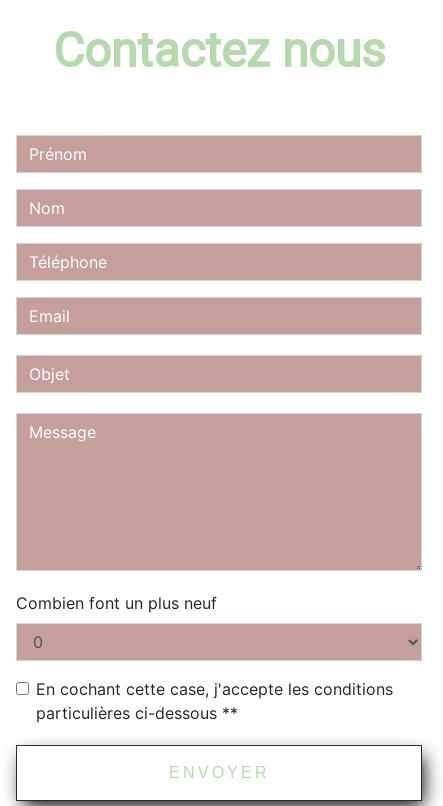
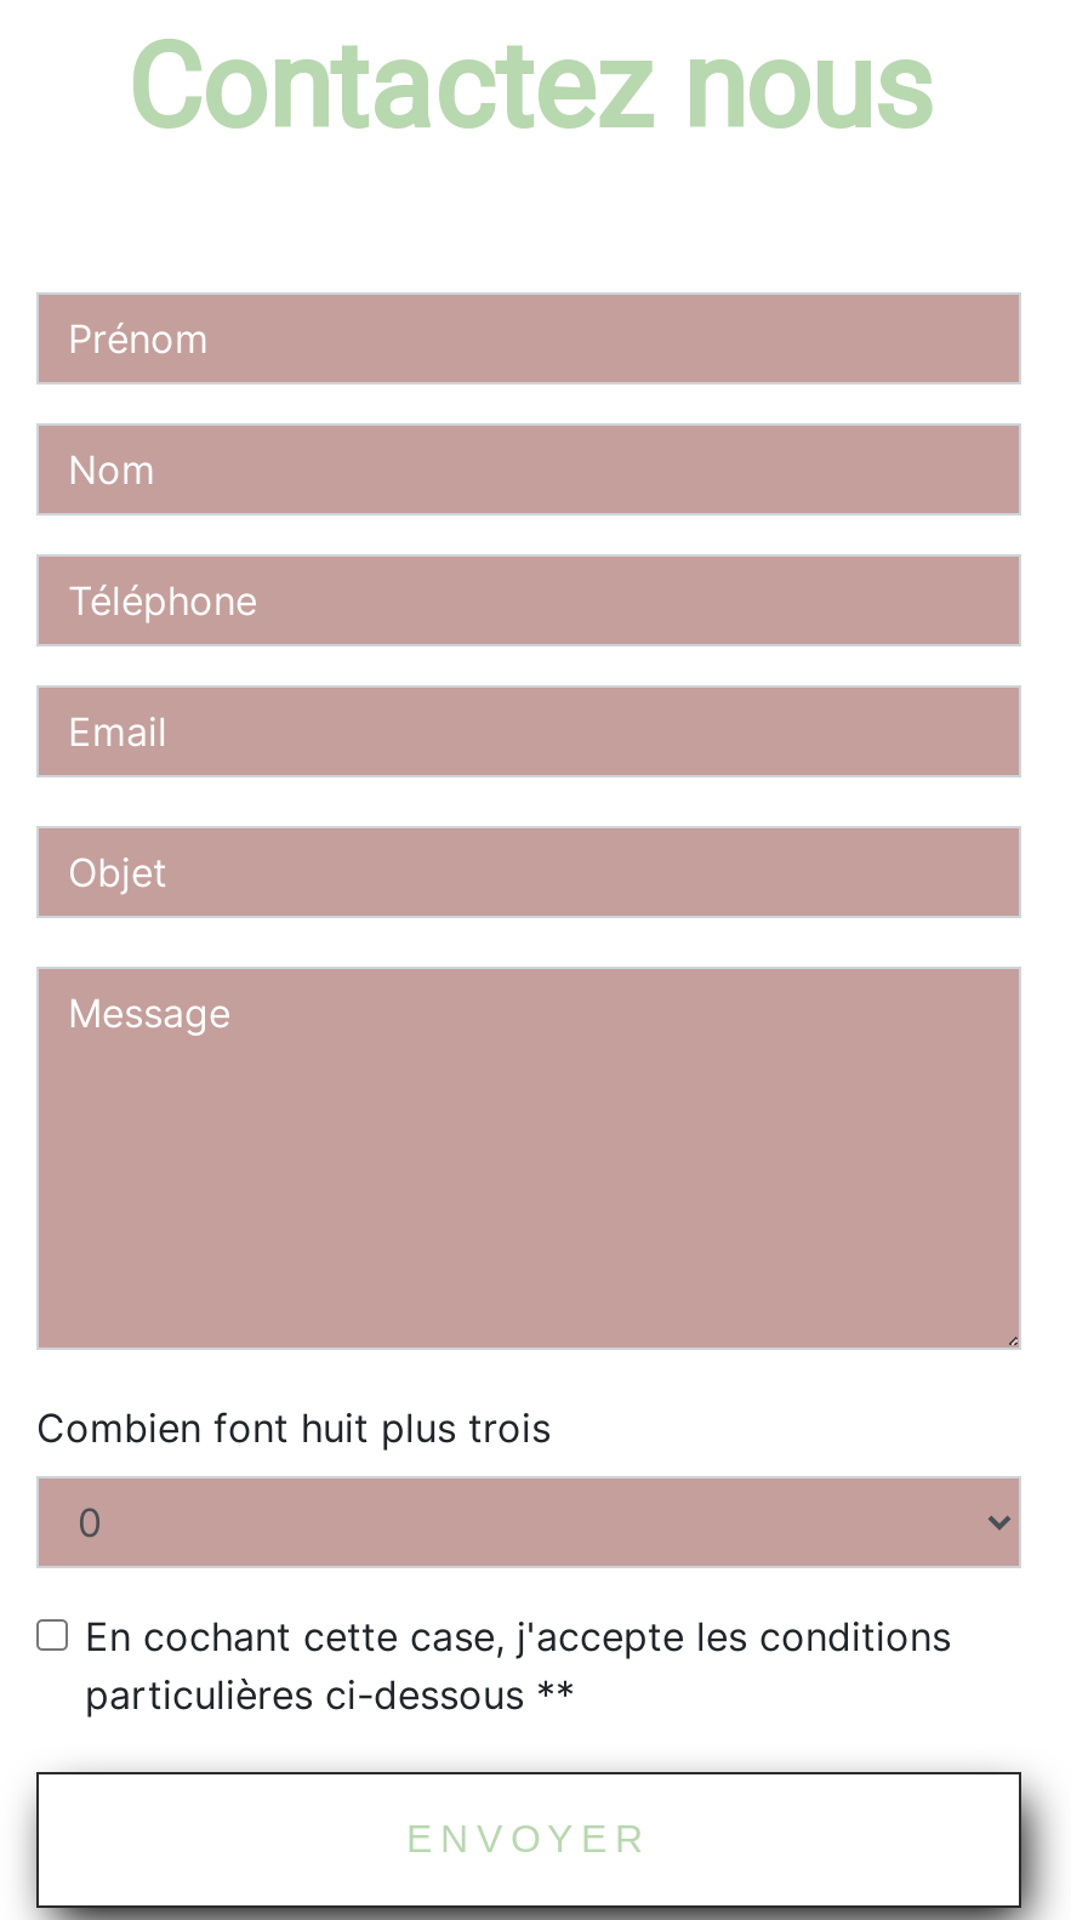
- Combien font un plus neuf
+ Combien font huit plus trois
